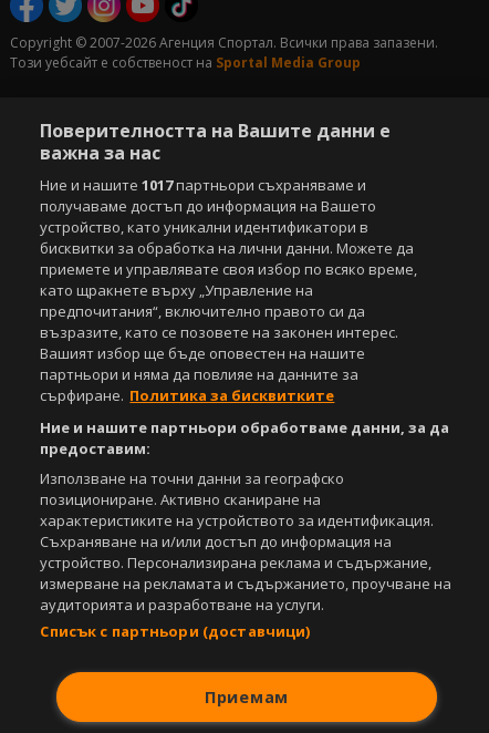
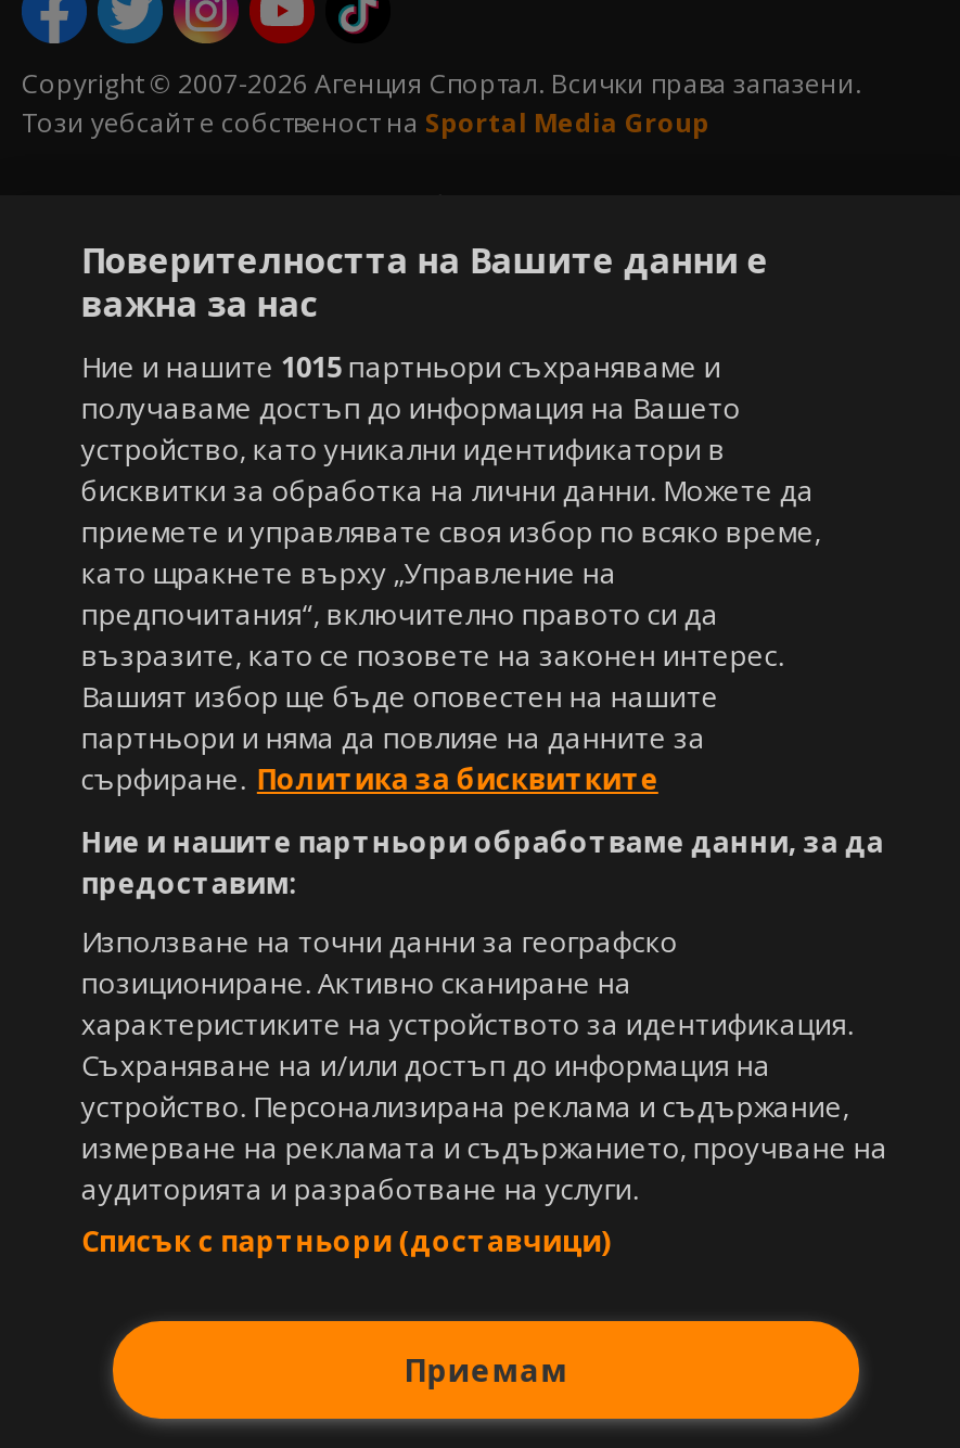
- Ние и нашите 1017 партньори съхраняваме и
+ Ние и нашите 1015 партньори съхраняваме и
